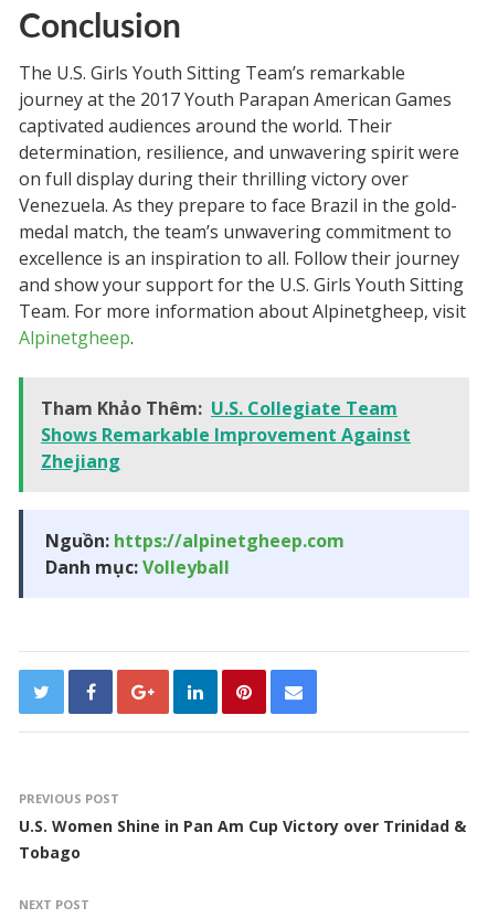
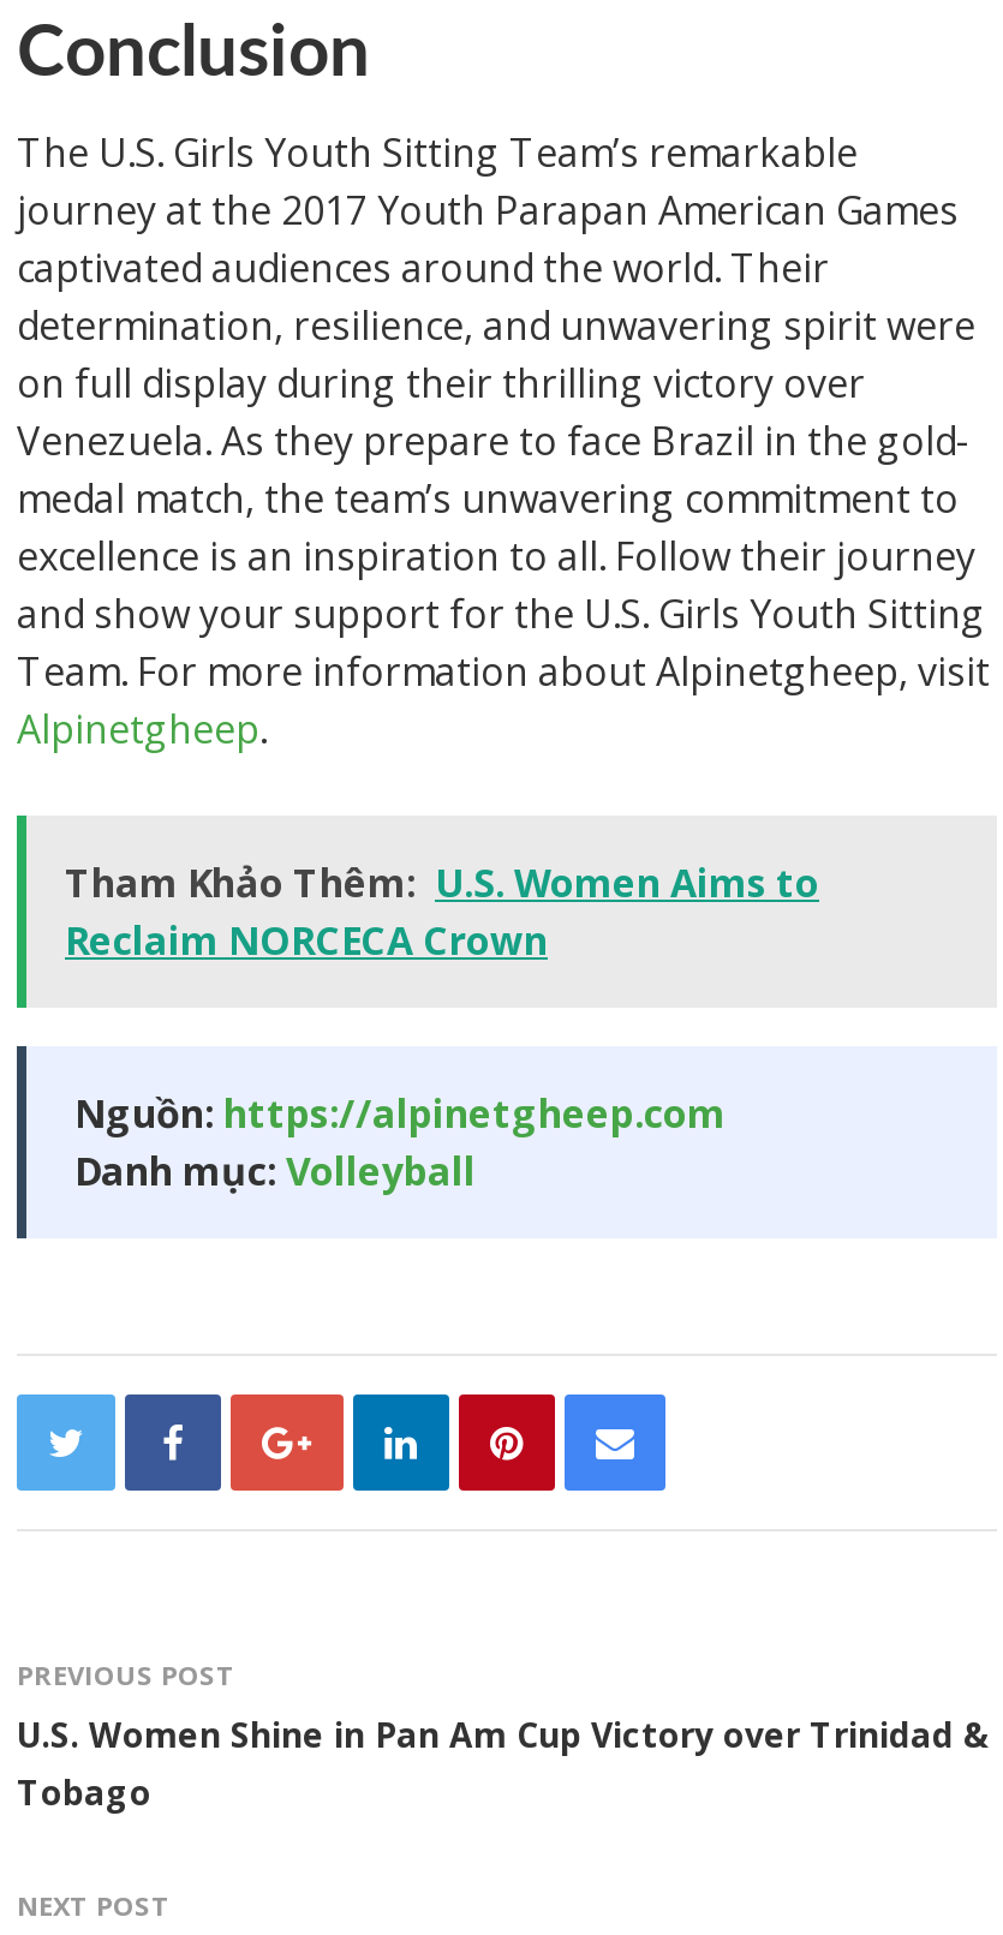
- Tham Khảo Thêm: U.S. Collegiate Team
- Shows Remarkable Improvement Against
- Zhejiang
+ Tham Khảo Thêm: U.S. Women Aims to
+ Reclaim NORCECA Crown
